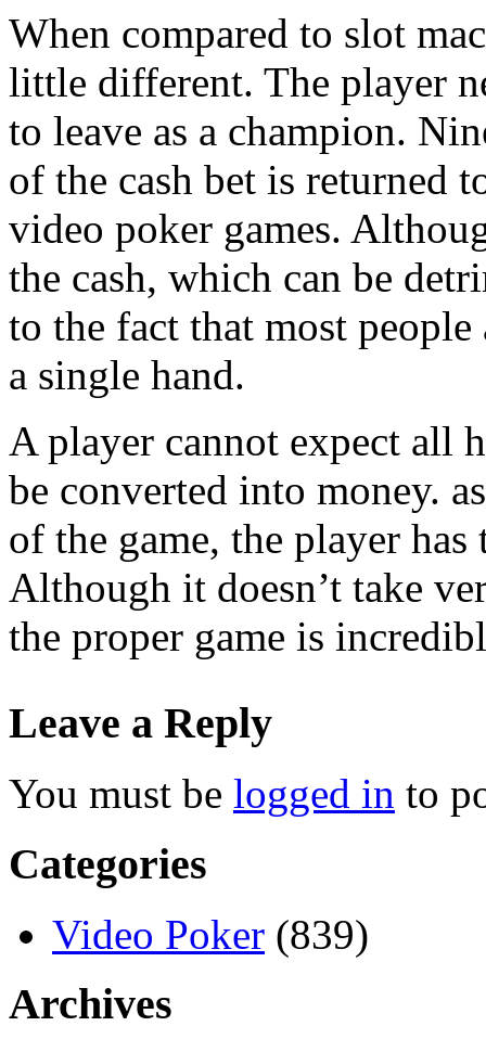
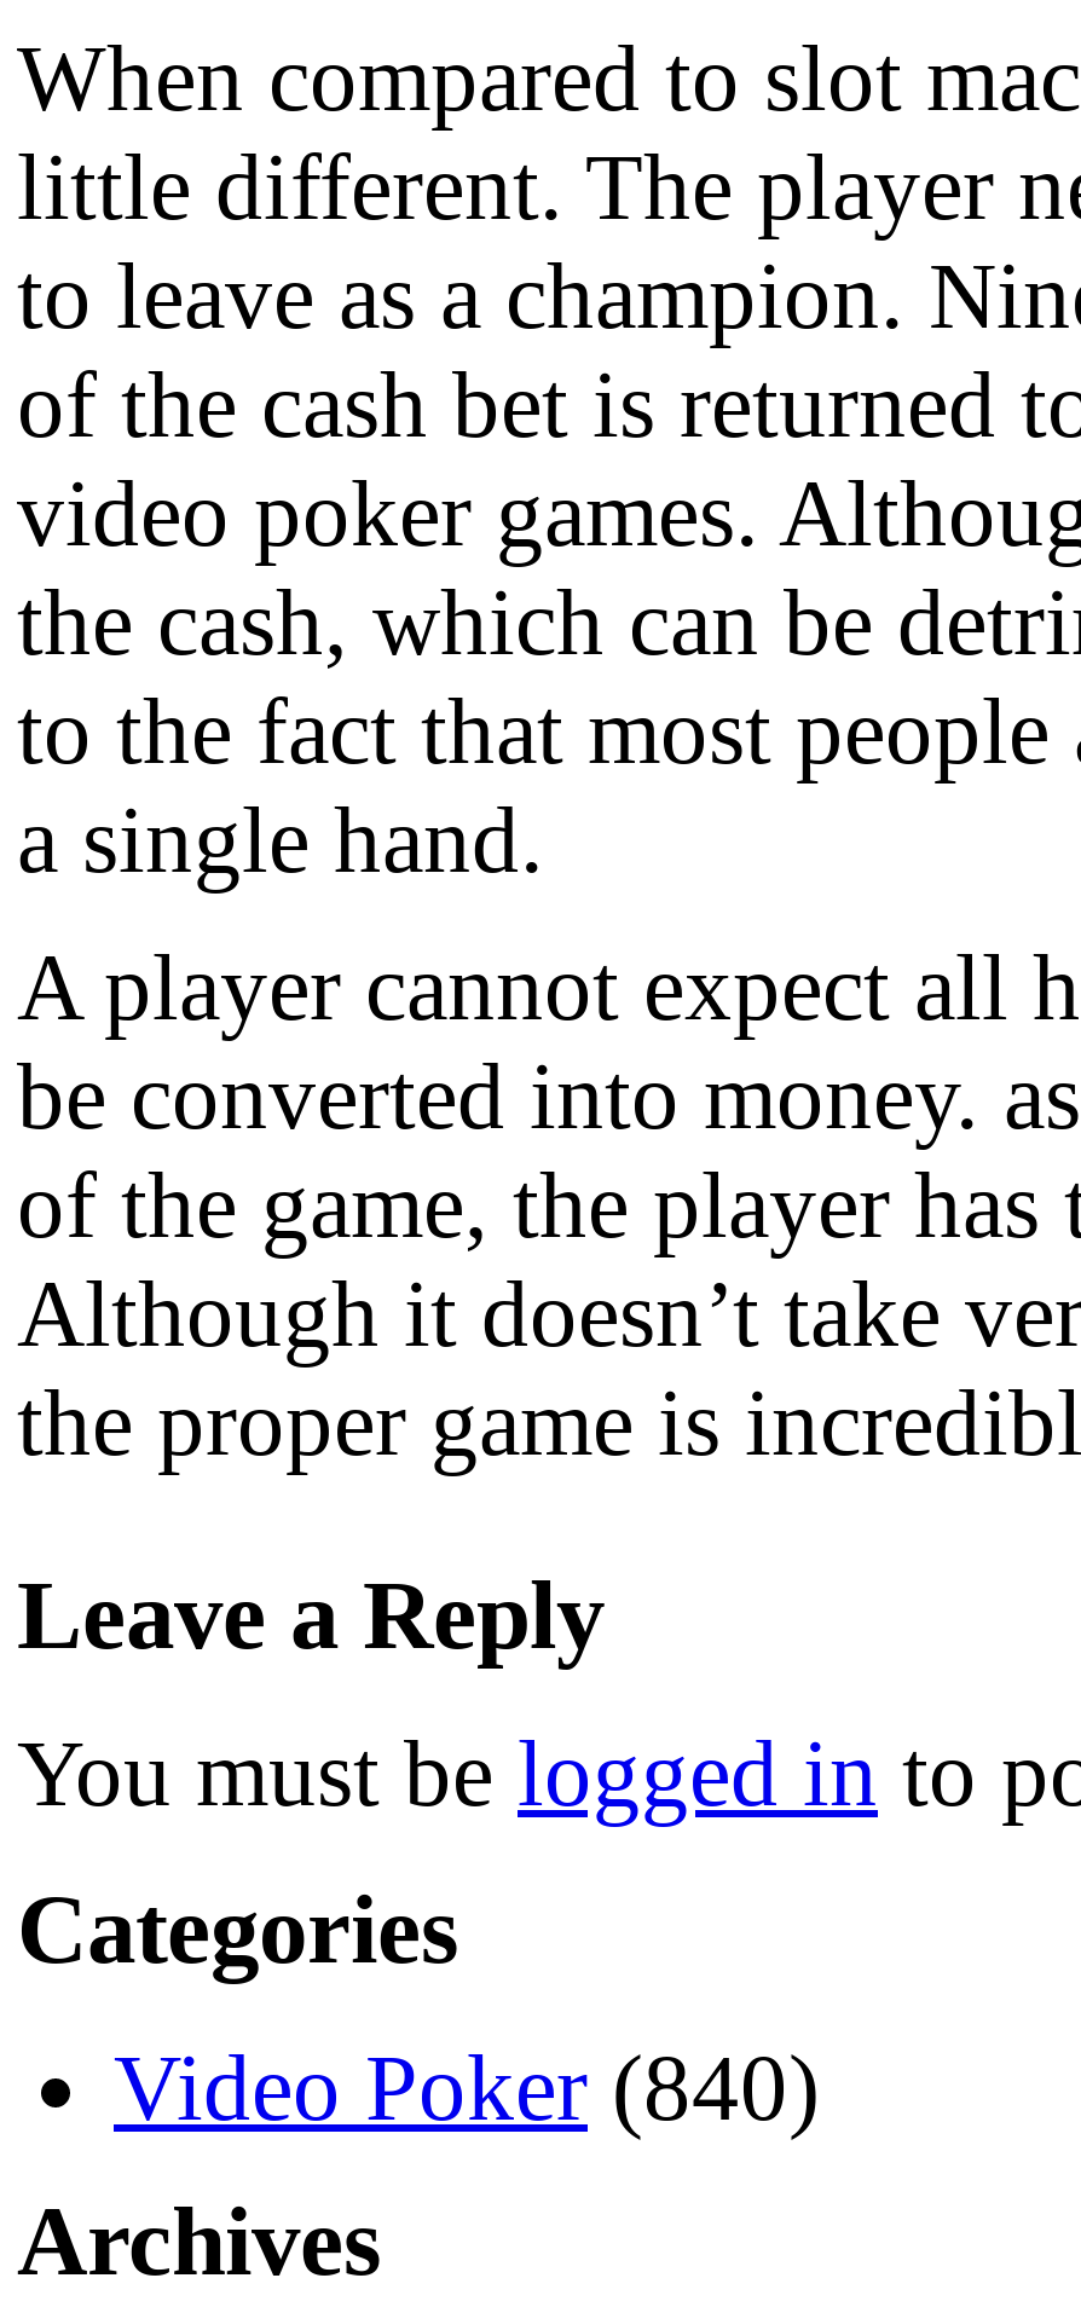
- Video Poker (839)
+ Video Poker (840)
